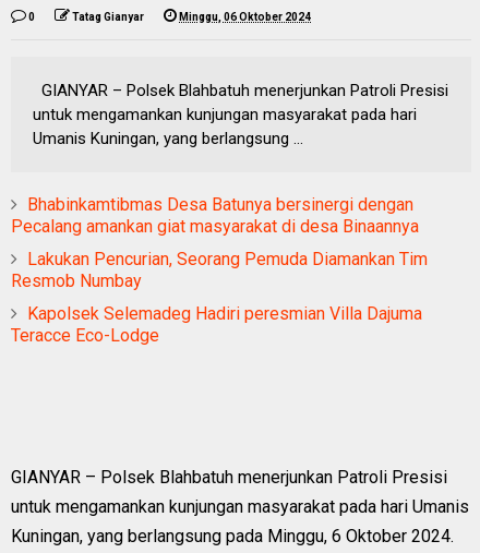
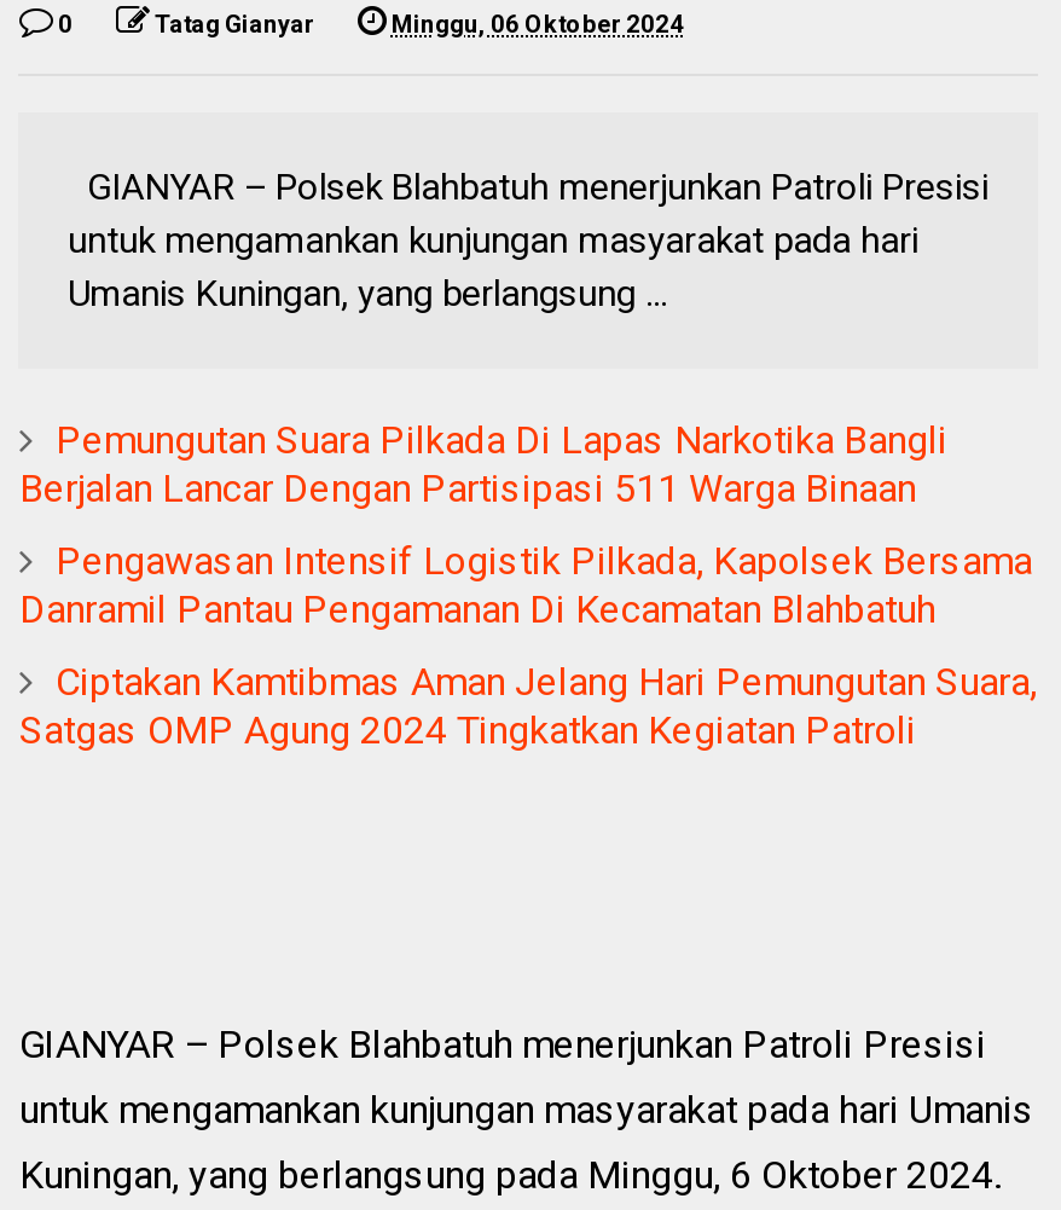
- Bhabinkamtibmas Desa Batunya bersinergi dengan
- Pecalang amankan giat masyarakat di desa Binaannya
+ Pemungutan Suara Pilkada Di Lapas Narkotika Bangli
+ Berjalan Lancar Dengan Partisipasi 511 Warga Binaan

- Lakukan Pencurian, Seorang Pemuda Diamankan Tim
- Resmob Numbay
+ Pengawasan Intensif Logistik Pilkada, Kapolsek Bersama
+ Danramil Pantau Pengamanan Di Kecamatan Blahbatuh

- Kapolsek Selemadeg Hadiri peresmian Villa Dajuma
- Teracce Eco-Lodge
+ Ciptakan Kamtibmas Aman Jelang Hari Pemungutan Suara,
+ Satgas OMP Agung 2024 Tingkatkan Kegiatan Patroli
